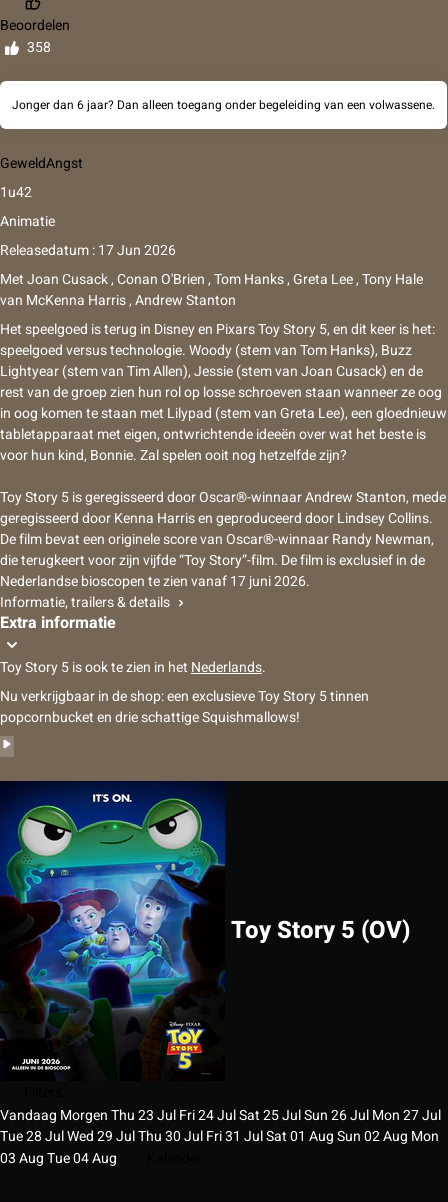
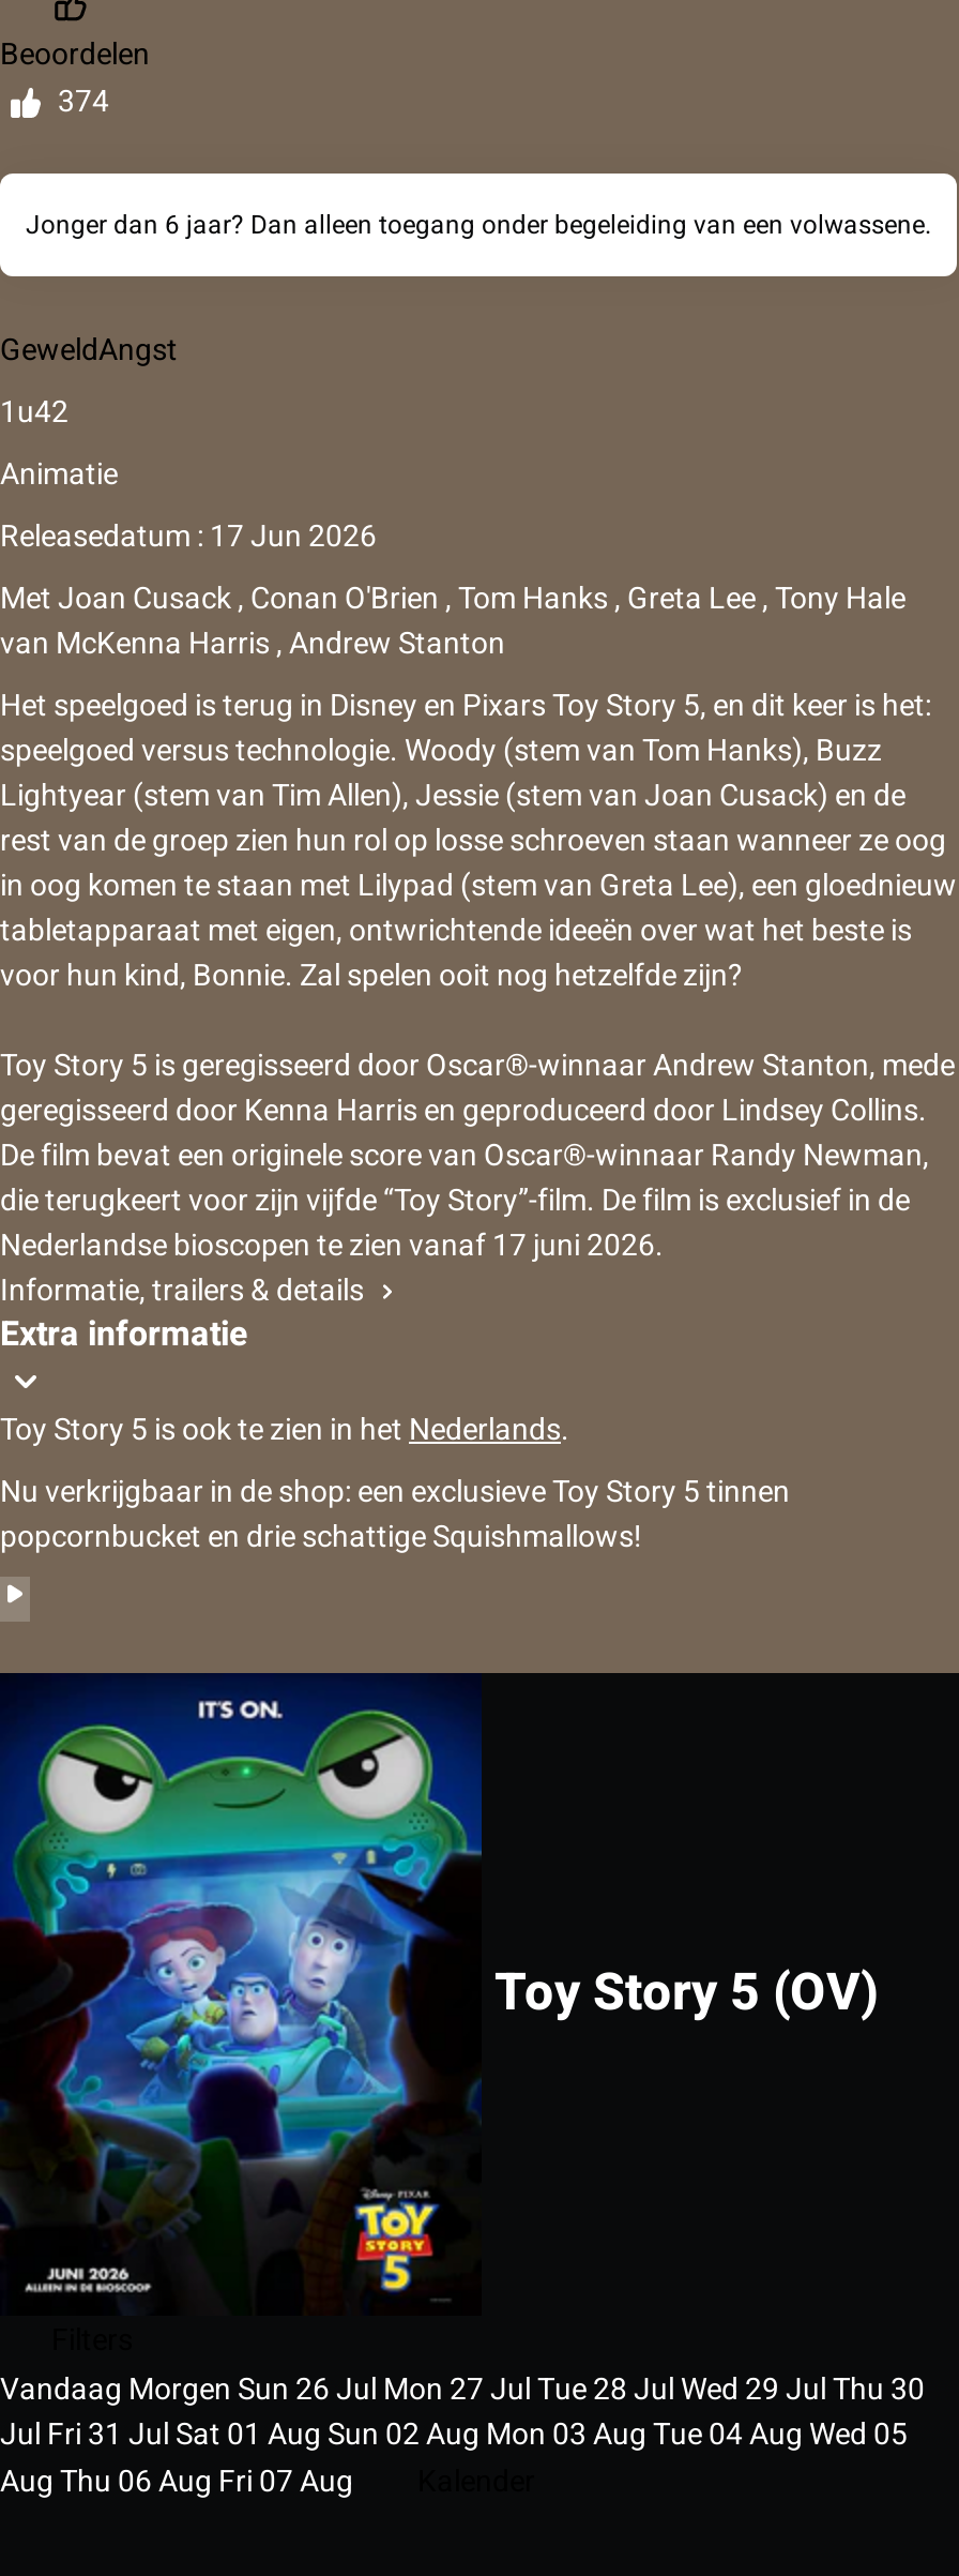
- 358
+ 374

- Vandaag Morgen Thu 23 Jul Fri 24Jul Sat 25 Jul Sun 26 Jul Mon 27 Jul
- Tue 28 Jul Wed 29 Jul Thu 30 Jul Fri 31 Jul Sat 01 Aug Sun 02Aug Mon
- 03 Aug Tue 04Aug
+ Vandaag Morgen Sun 26 Jul Mon 27 Jul Tue28 Jul Wed 29 Jul Thu 30
+ Jul Fri 31 Jul Sat 01 Aug Sun 02Aug Mon 03 Aug Tue04Aug Wed 05
+ Aug Thu 06Aug Fri 07Aug
